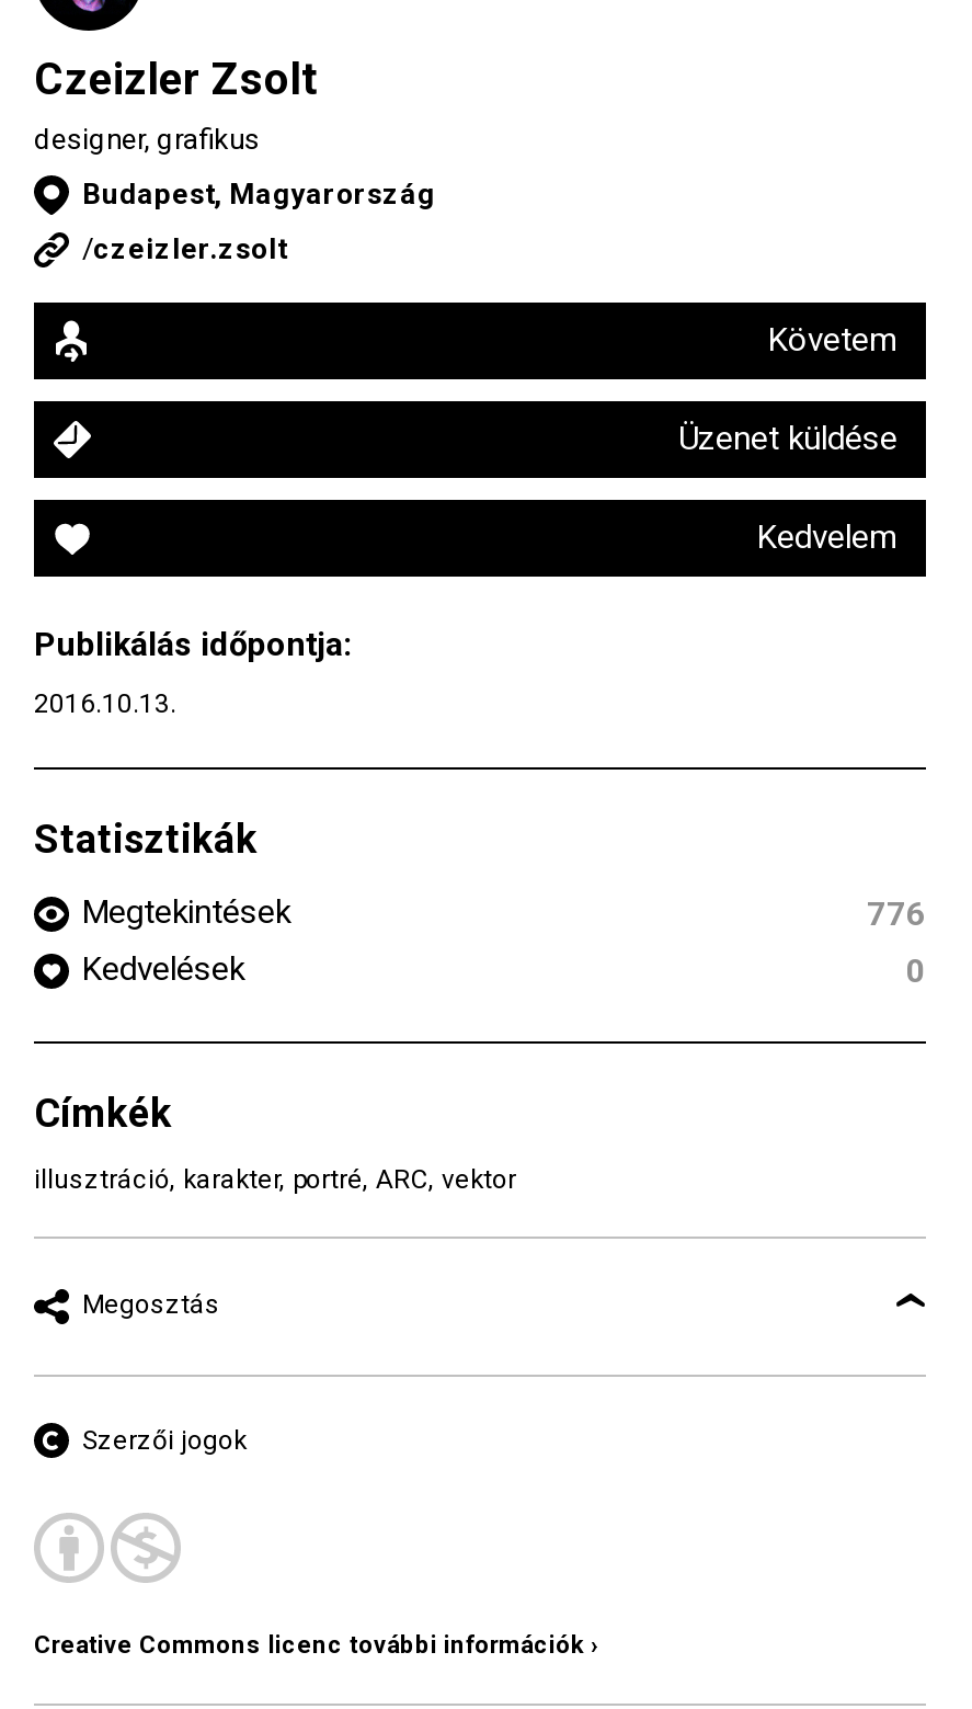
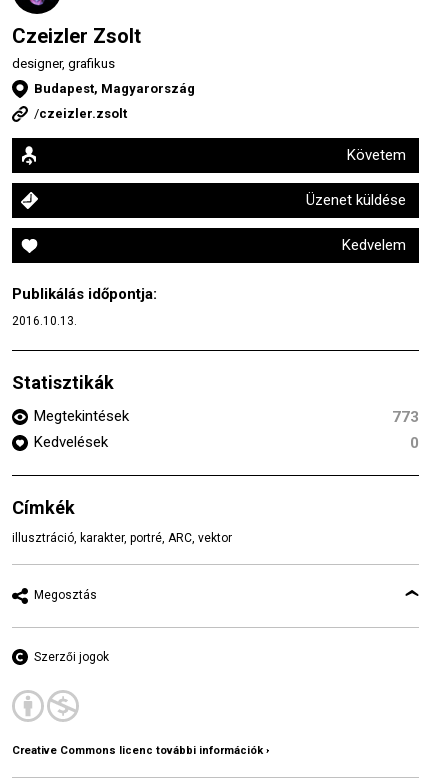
- 776
+ 773
